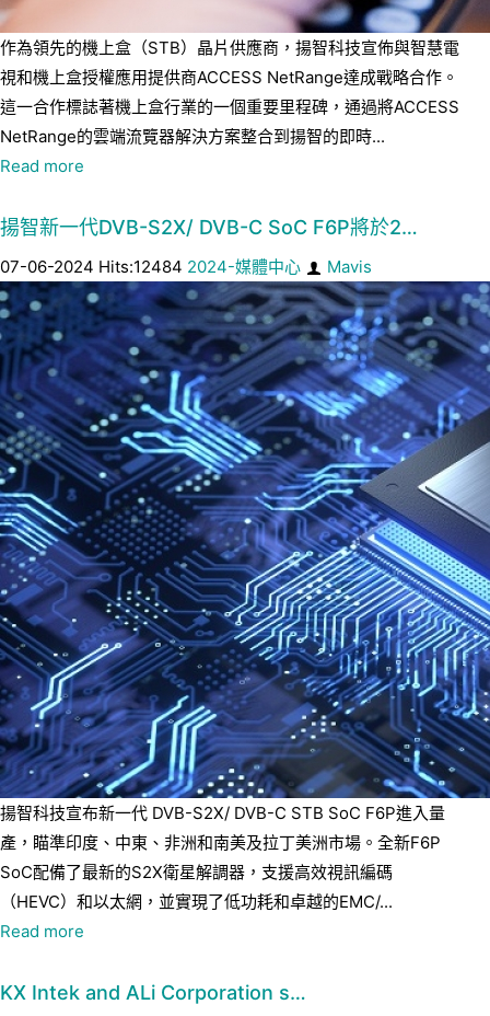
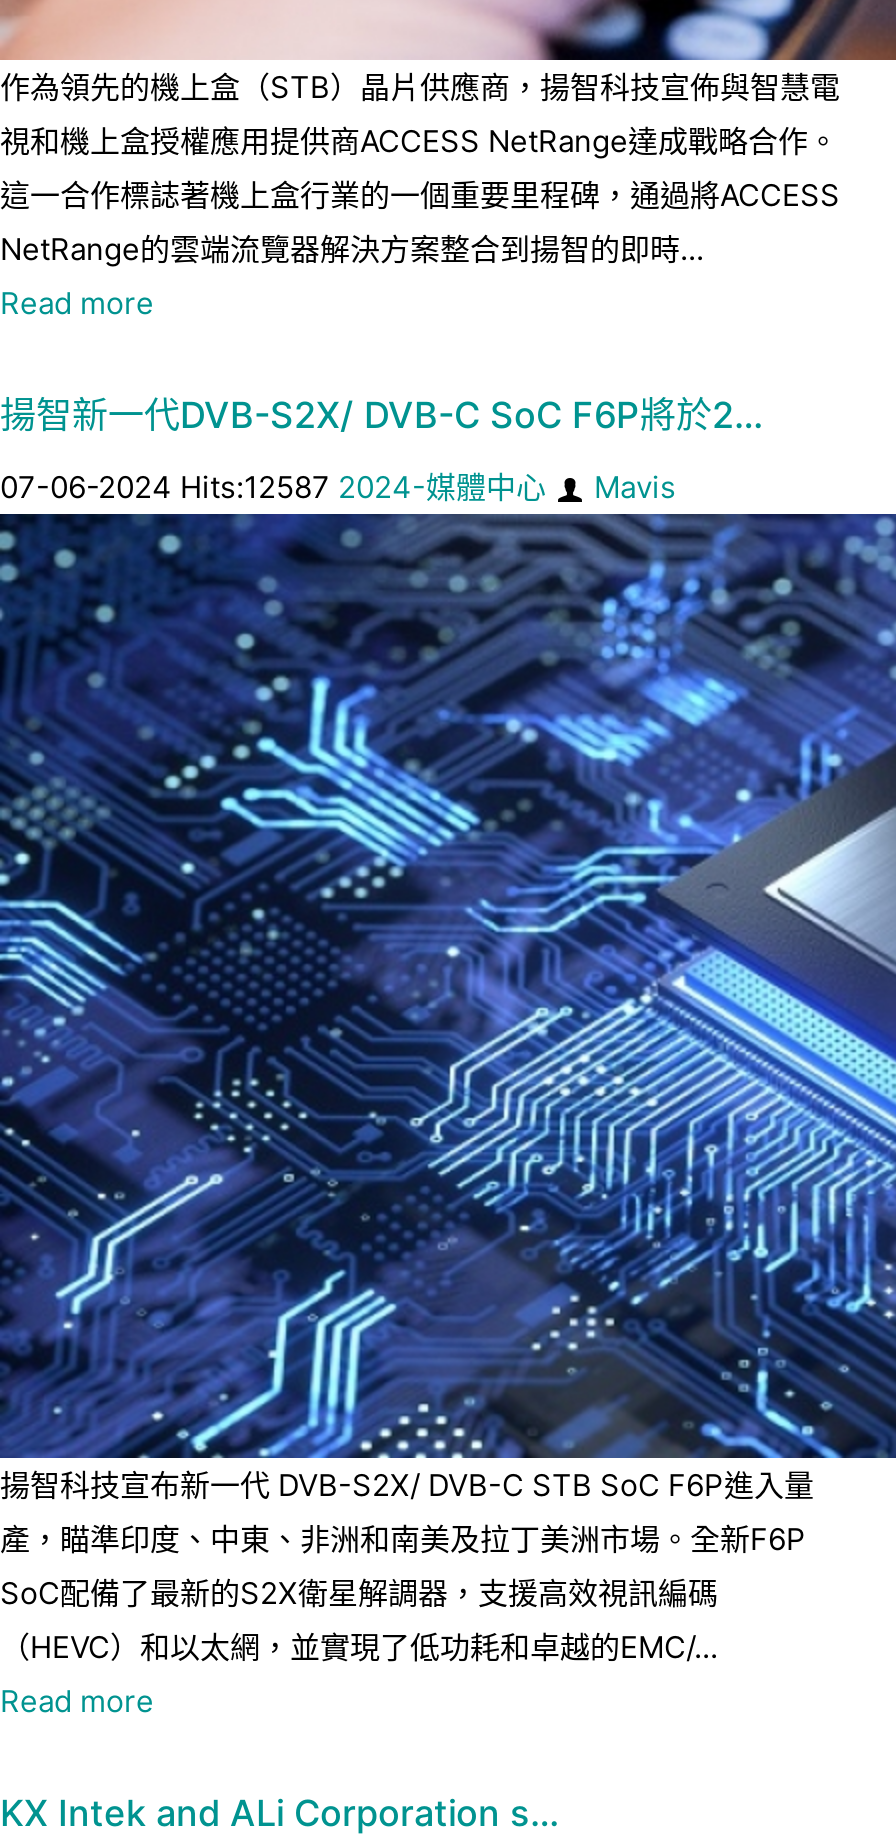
- 07-06-2024 Hits:12484 2024-媒體中心
+ 07-06-2024 Hits:12587 2024-媒體中心
